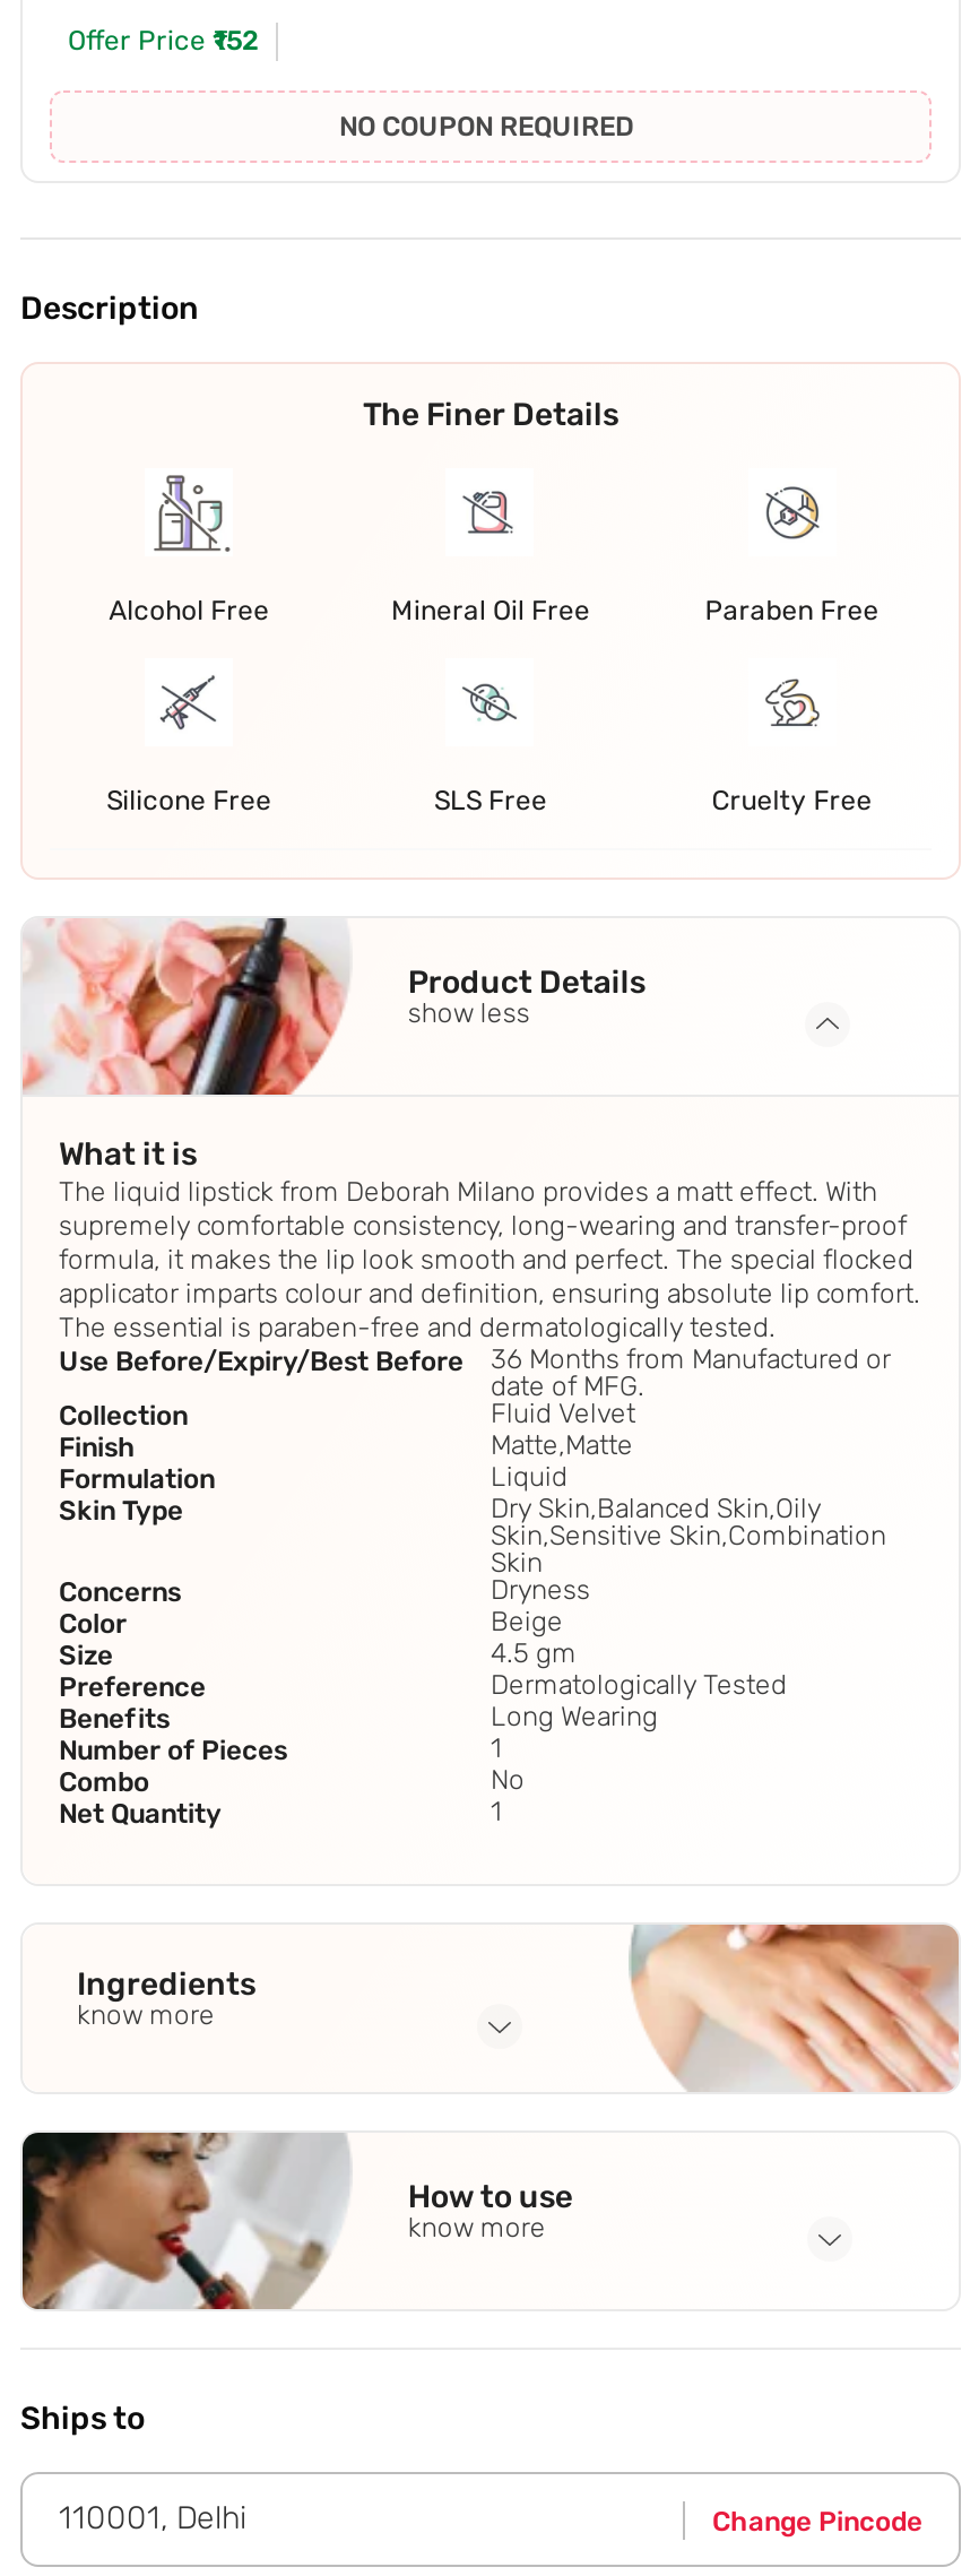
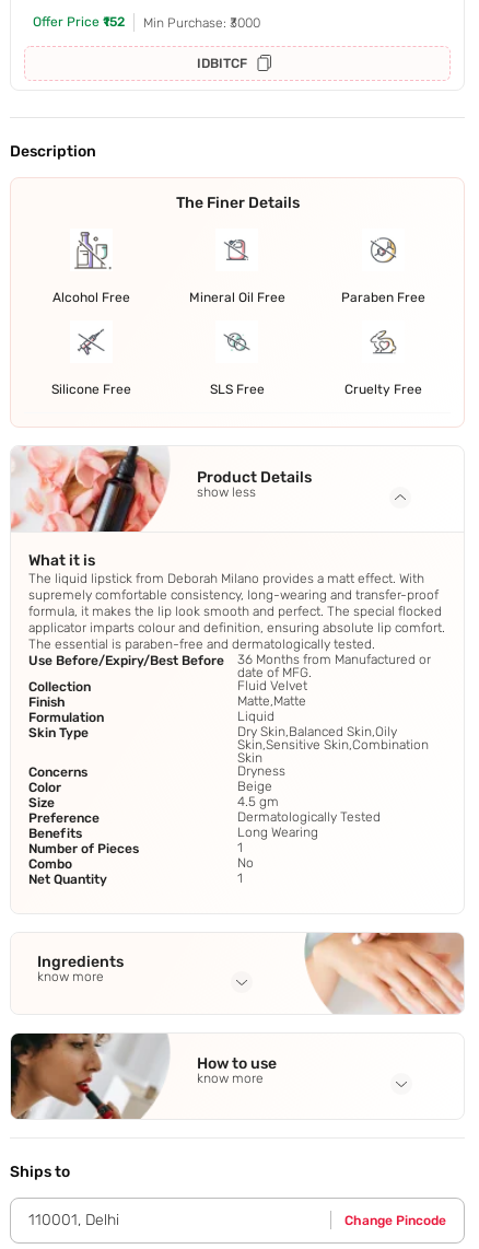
- NO COUPON REQUIRED
+ Min Purchase: ₹3000
+ IDBITCF
